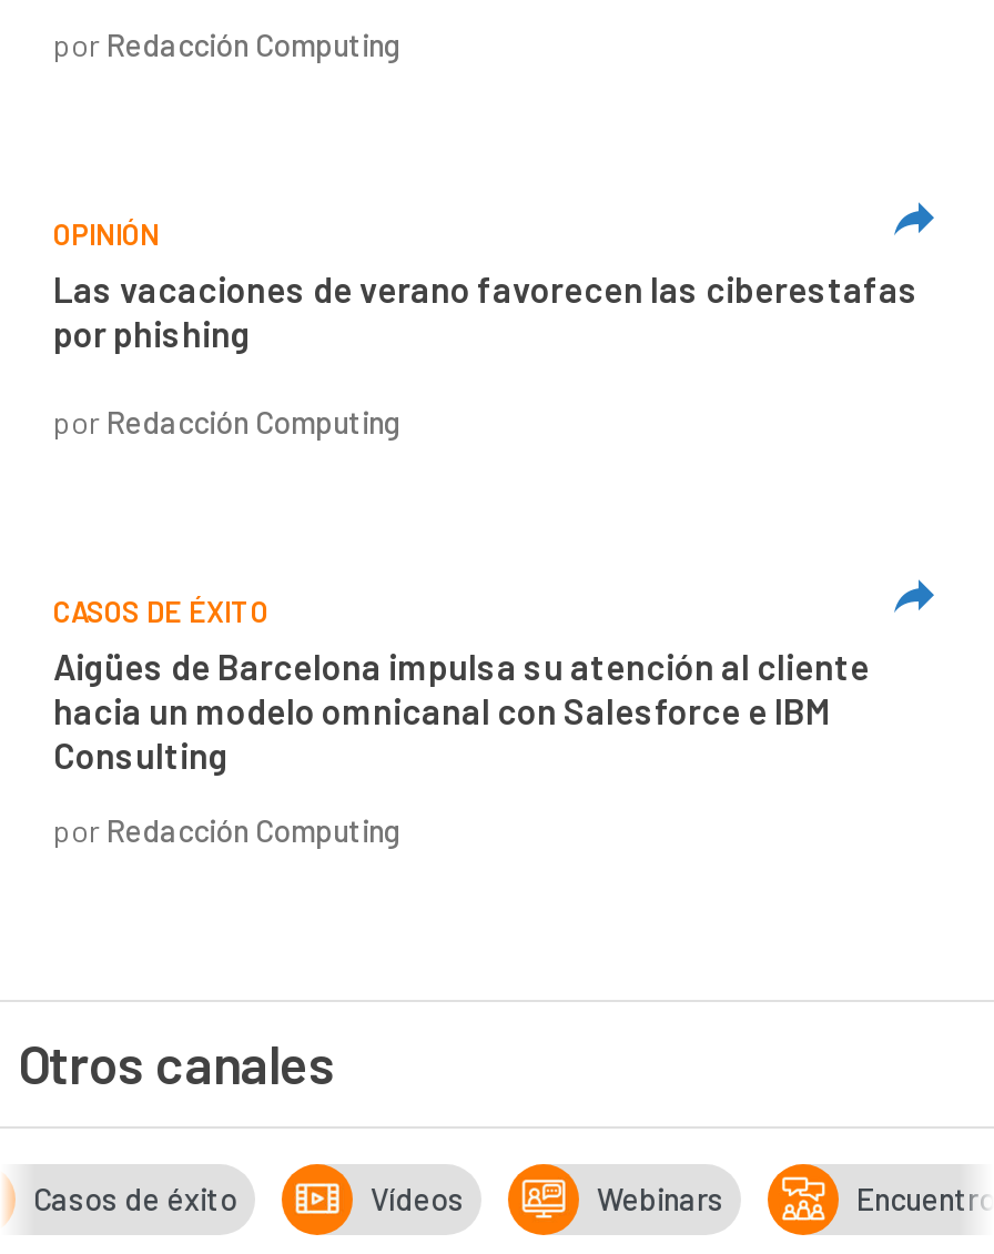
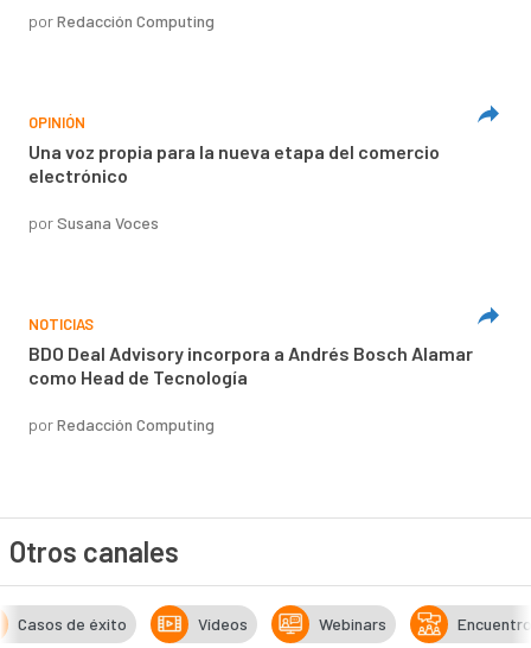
- Las vacaciones de verano favorecen las ciberestafas
- por phishing
+ Una voz propia para la nueva etapa del comercio
+ electrónico

- por Redacción Computing
+ por Susana Voces

- CASOS DE ÉXITO
- Aigües de Barcelona impulsa su atención al cliente
- hacia un modelo omnicanal con Salesforce e IBM
- Consulting
+ NOTICIAS
+ BDO Deal Advisory incorpora a Andrés Bosch Alamar
+ como Head de Tecnología
